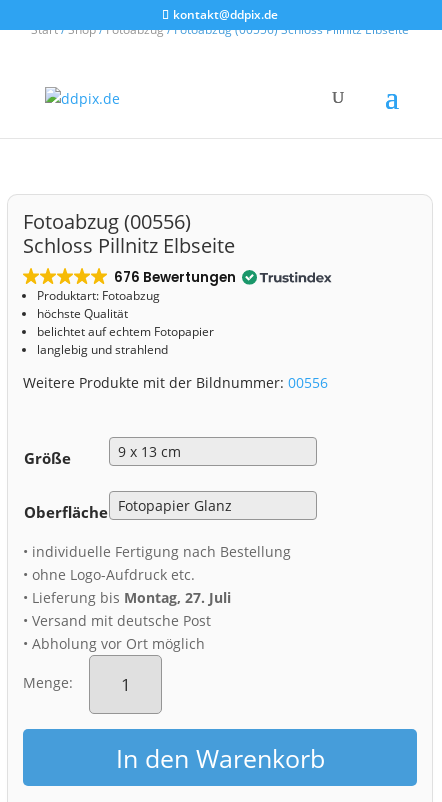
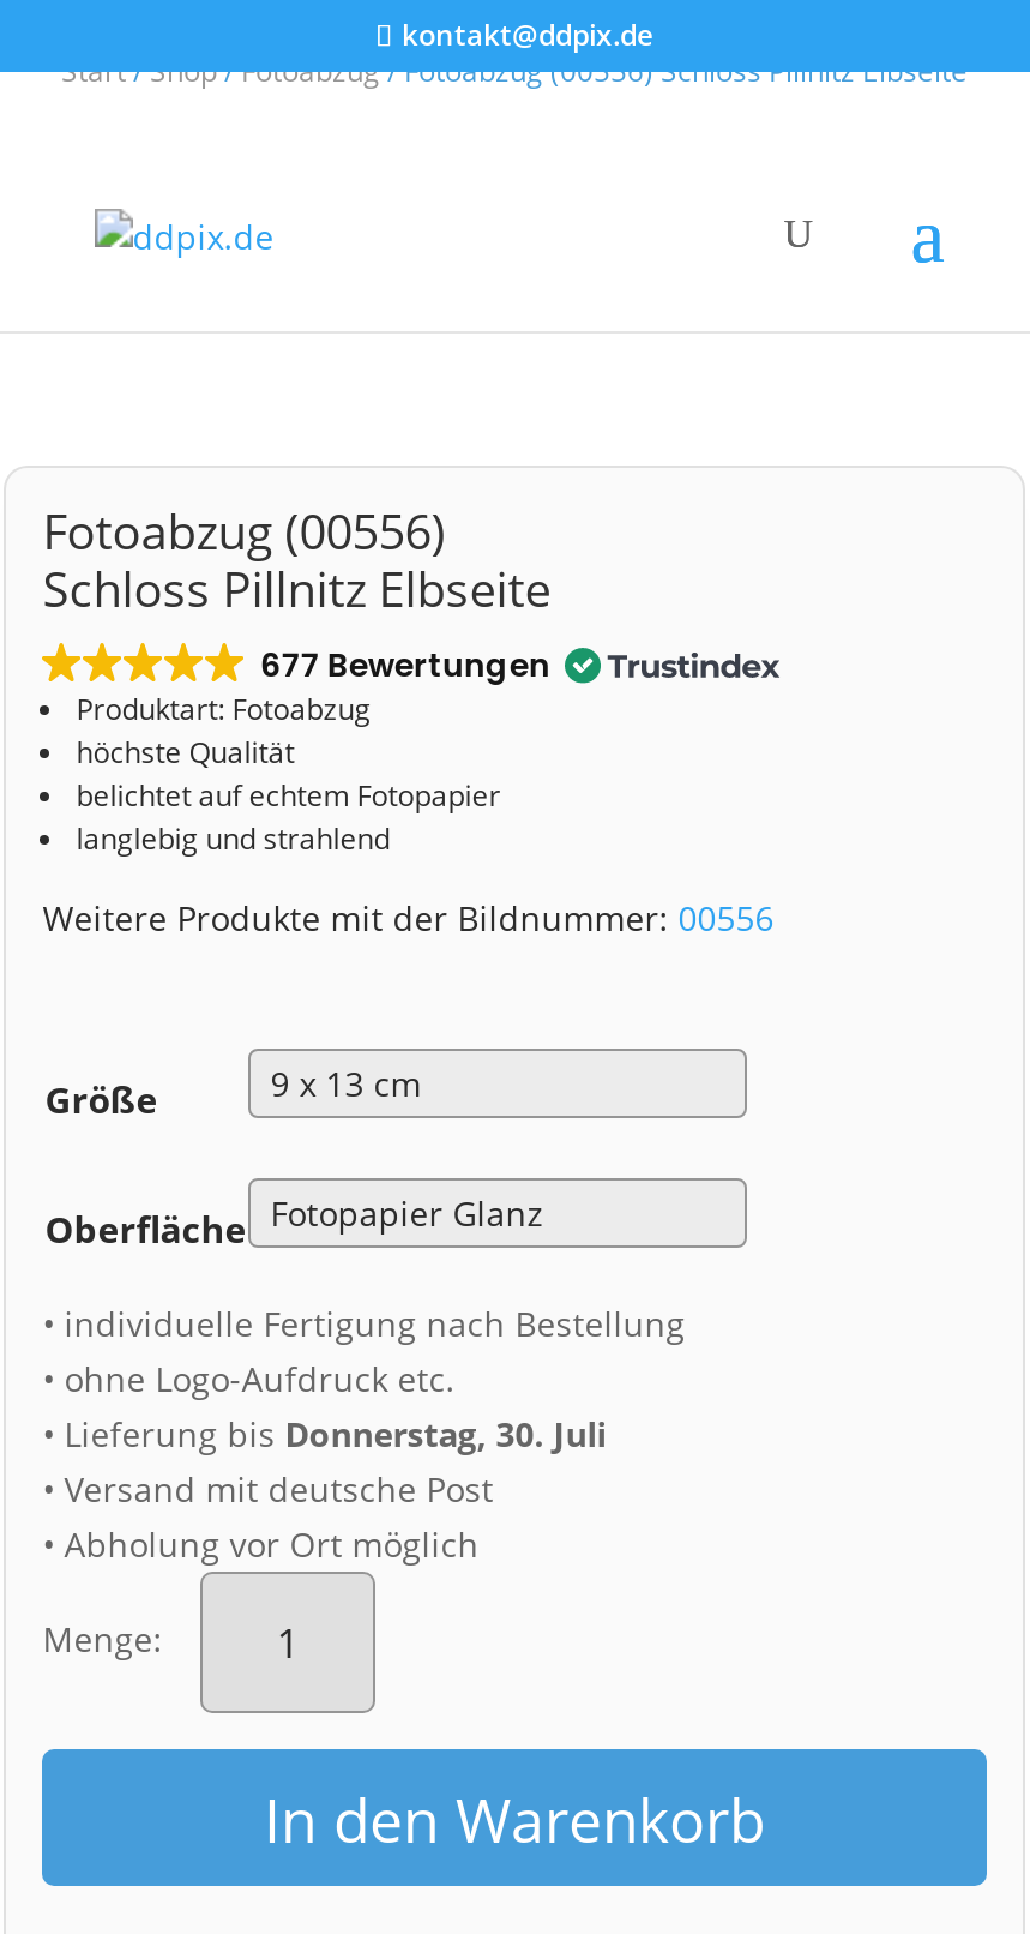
- 676 Bewertungen
+ 677 Bewertungen

- • Lieferung bis Montag, 27. Juli
+ • Lieferung bis Donnerstag, 30. Juli
